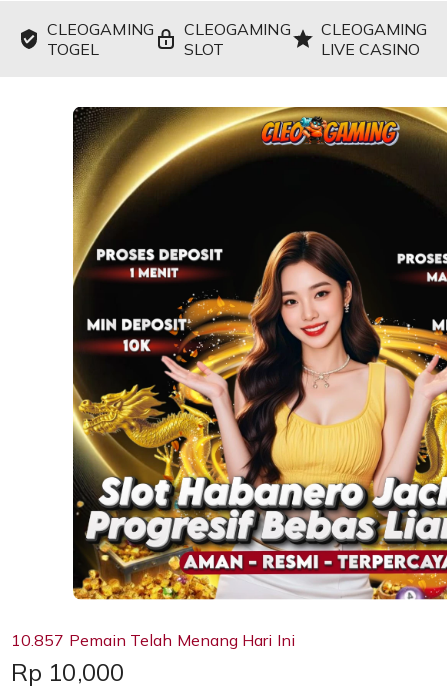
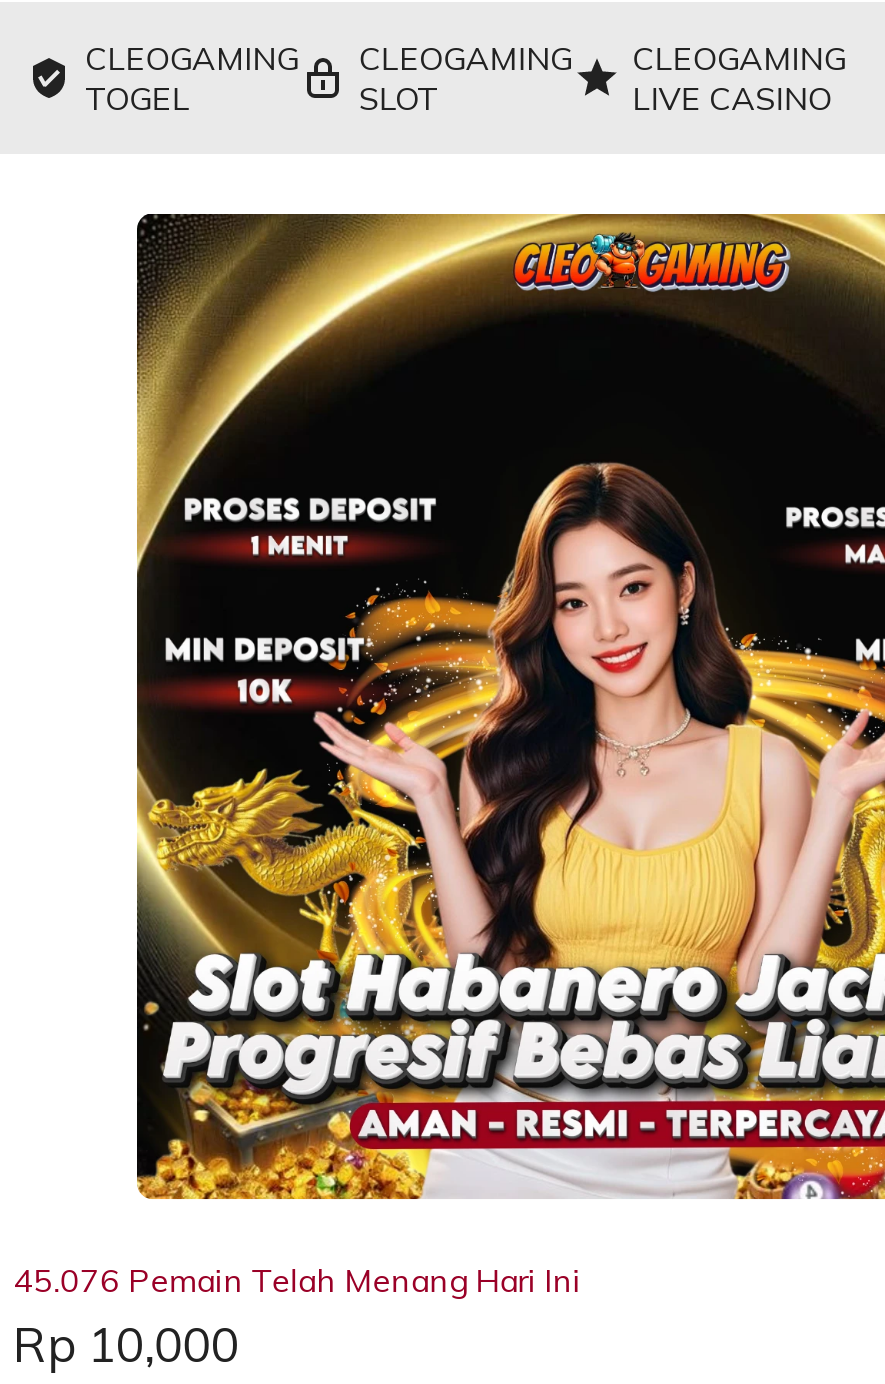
- 10.857 Pemain Telah Menang Hari Ini
+ 45.076 Pemain Telah Menang Hari Ini
